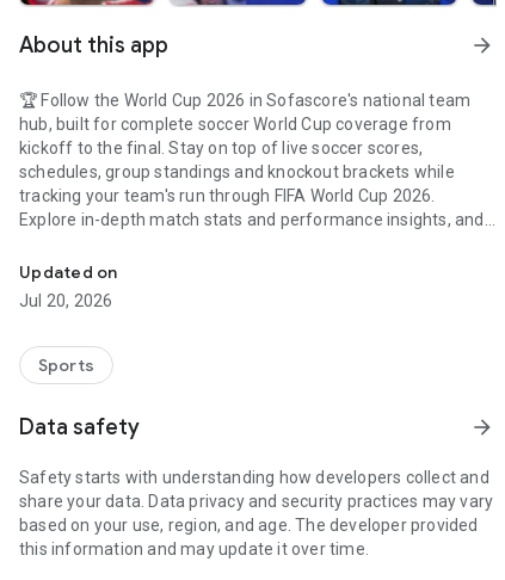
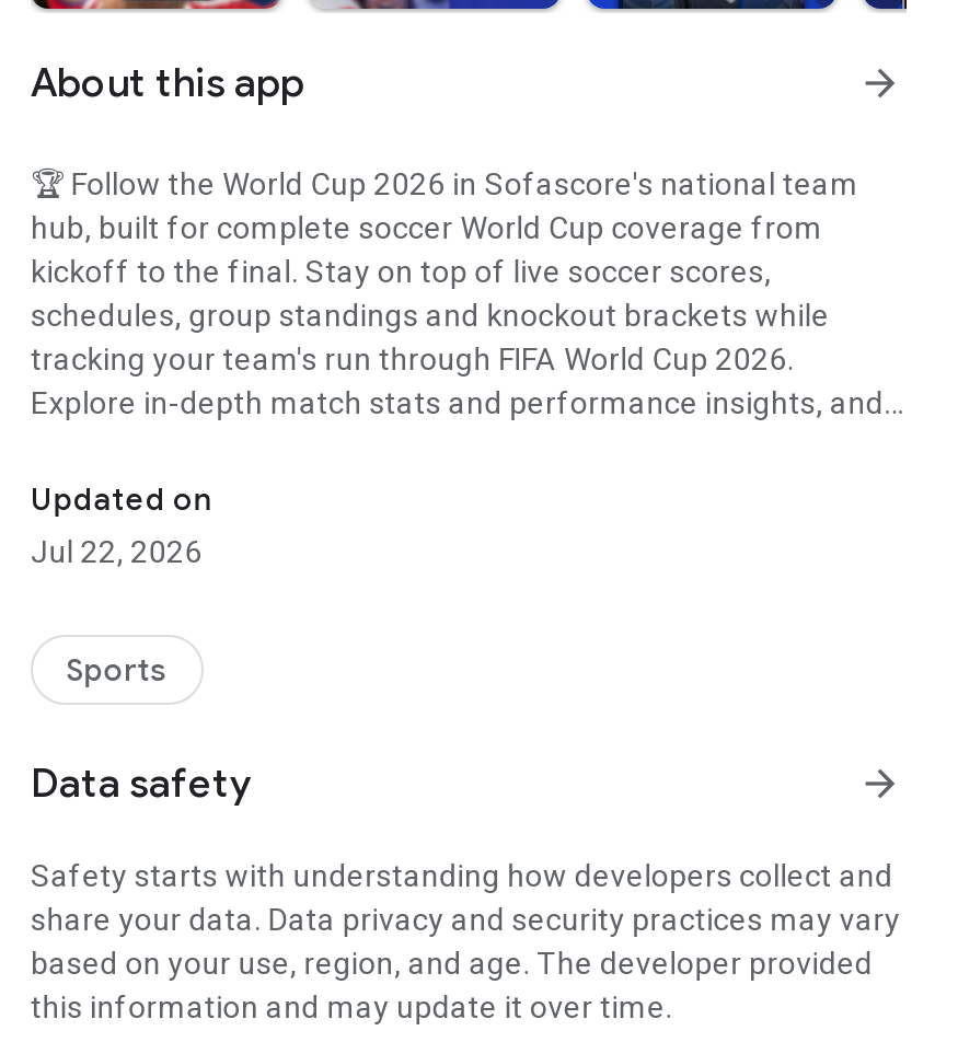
- Jul 20, 2026
+ Jul 22, 2026
